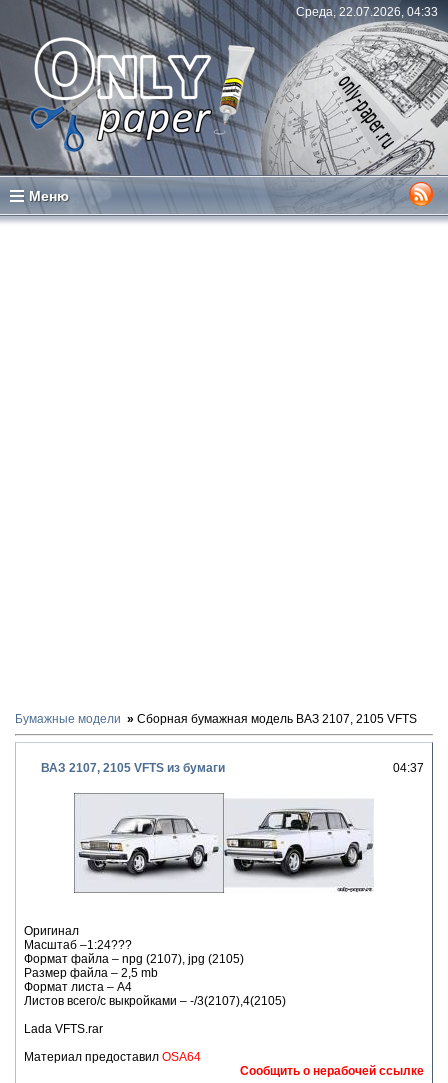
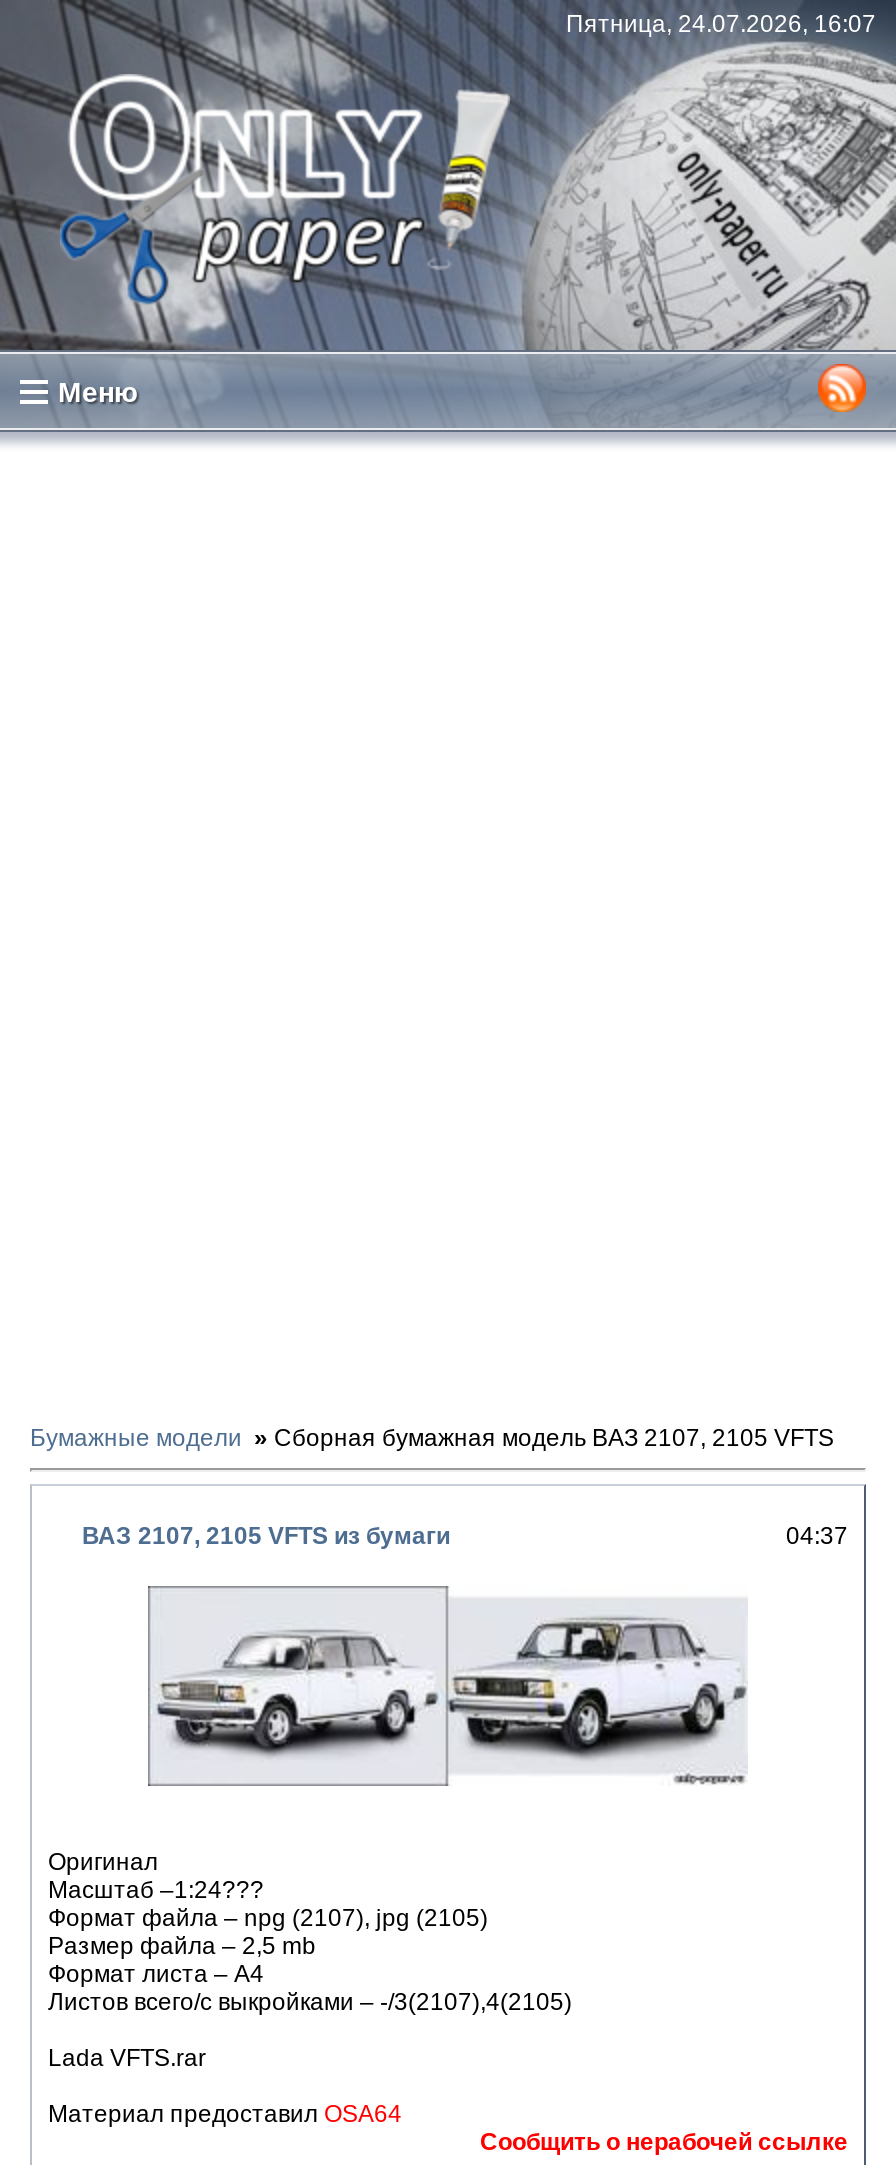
- Среда, 22.07.2026, 04:33
+ Пятница, 24.07.2026, 16:07
